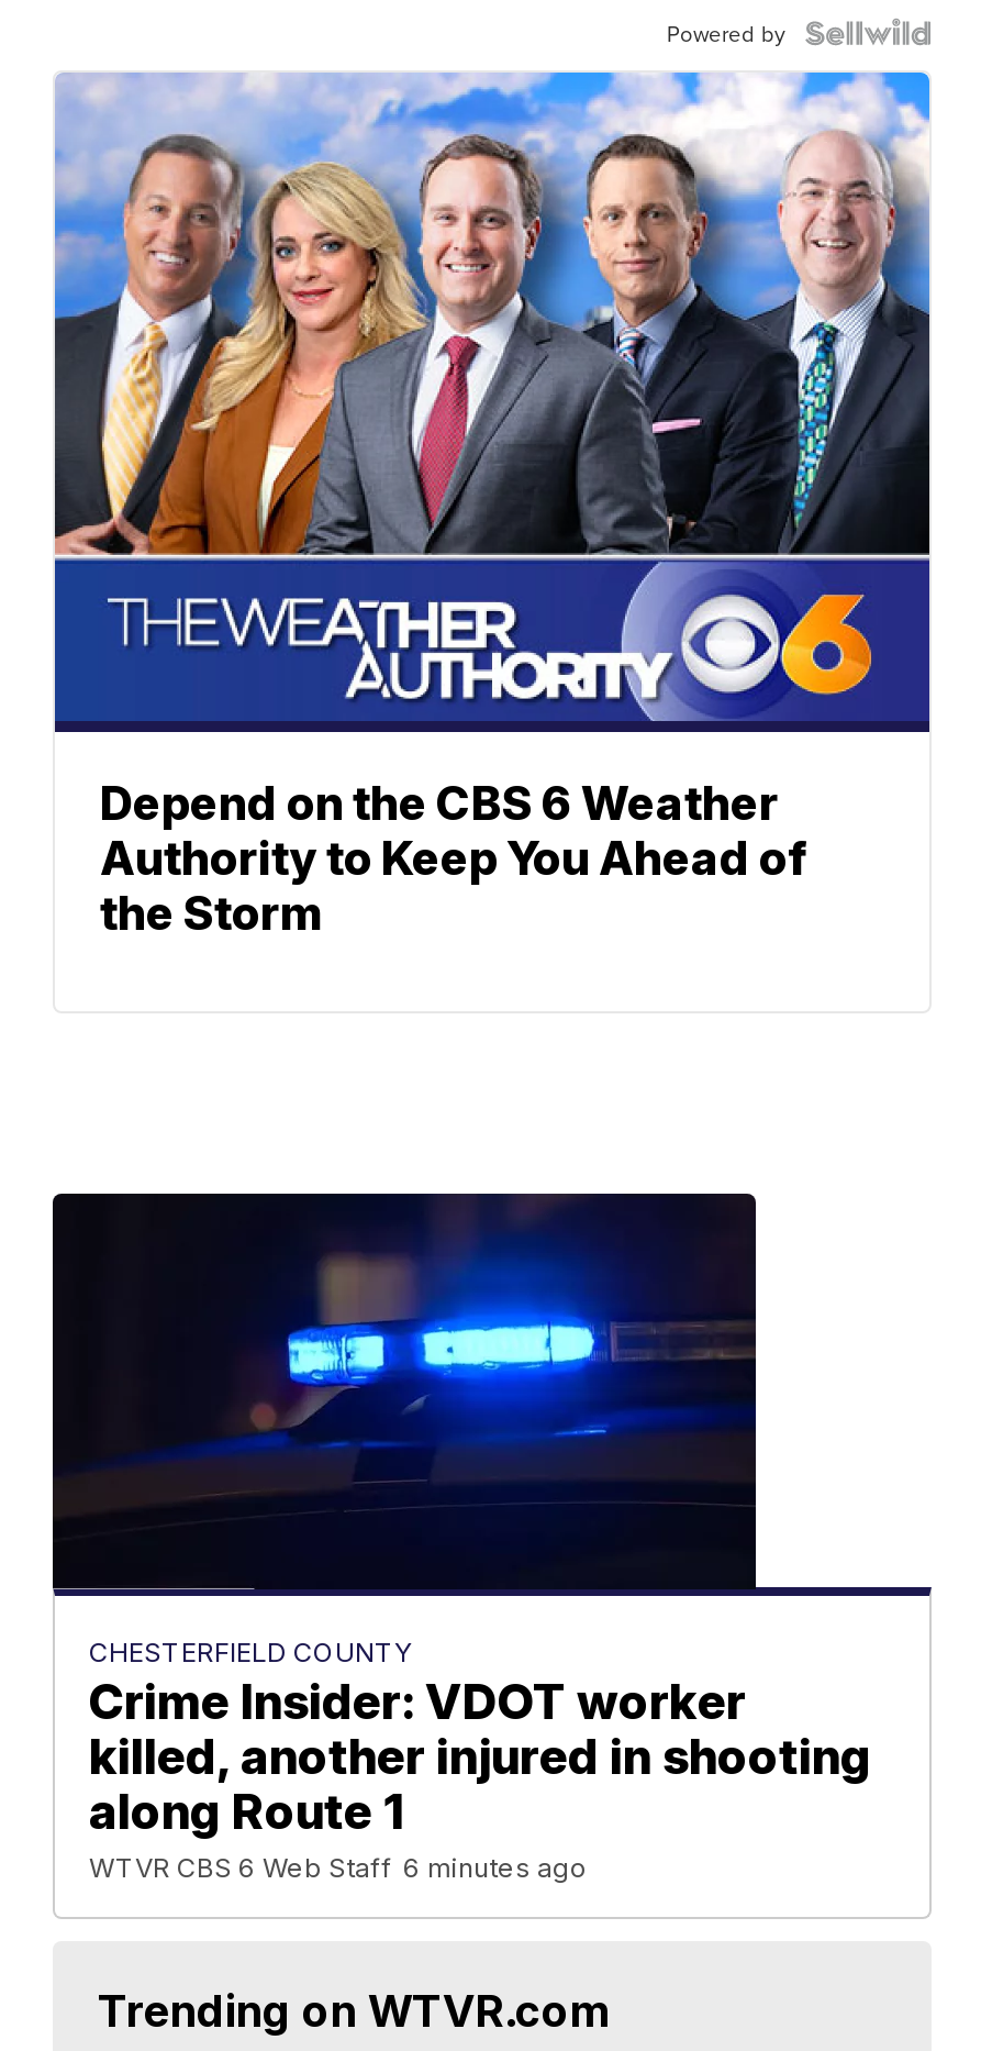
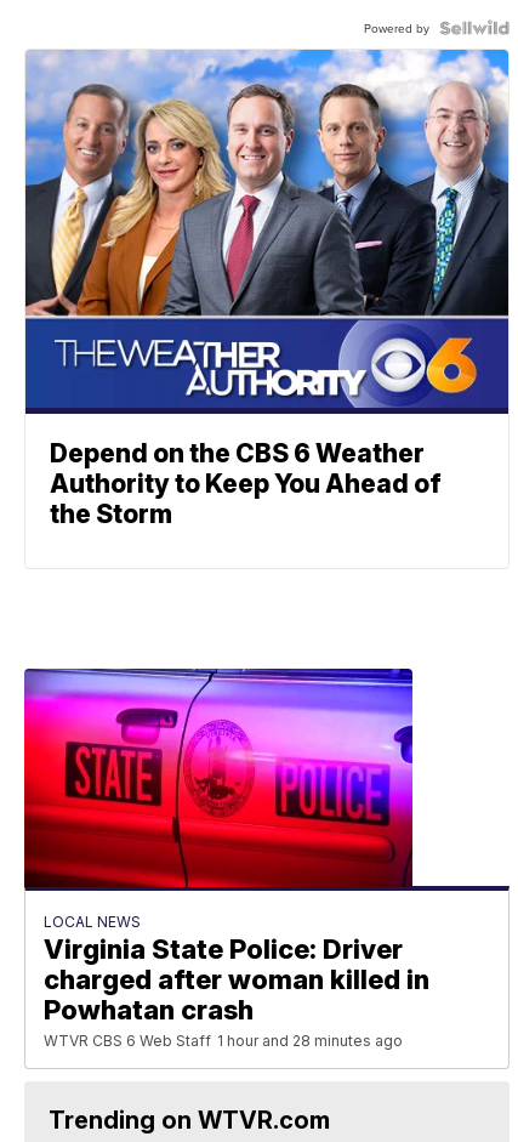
- [image]
- CHESTERFIELD COUNTY
- Crime Insider: VDOT worker
- killed, another injured in shooting
- along Route 1
- WTVR CBS 6 Web Staff 6 minutes ago
+ [image]
+ LOCAL NEWS
+ Virginia State Police: Driver
+ charged after woman killed in
+ Powhatan crash
+ WTVR CBS 6 Web Staff 1 hour and 28 minutes ago
